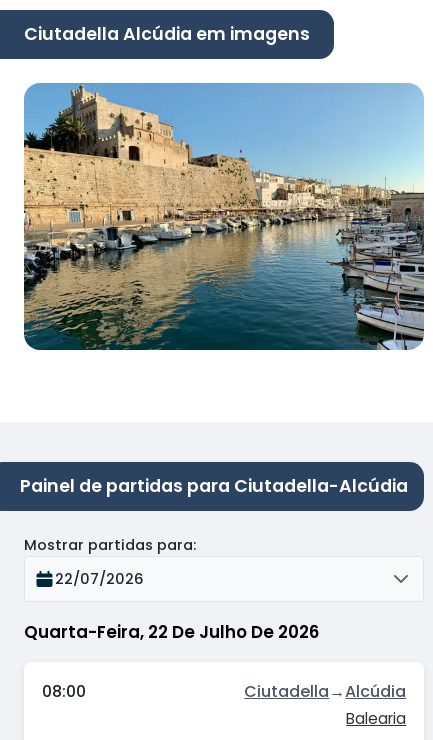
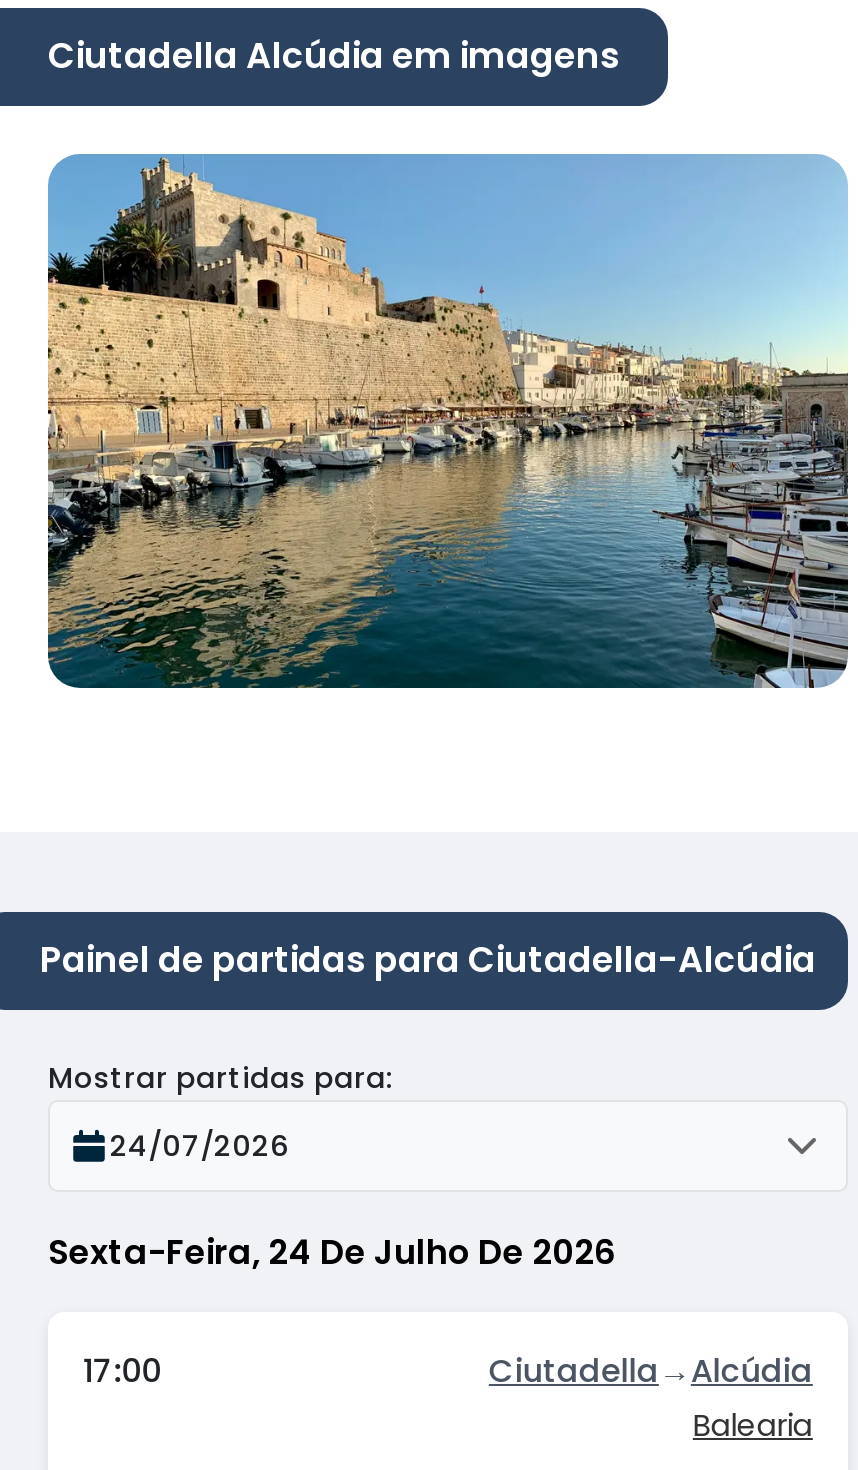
- 22/07/2026
+ 24/07/2026

- Quarta-Feira, 22 De Julho De 2026
+ Sexta-Feira, 24 De Julho De 2026

- 08:00
+ 17:00
